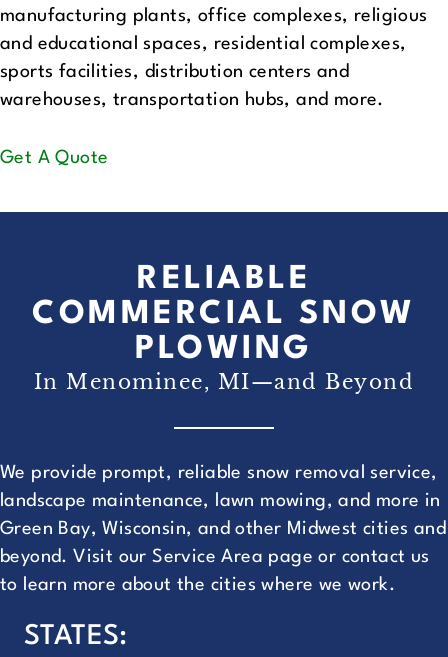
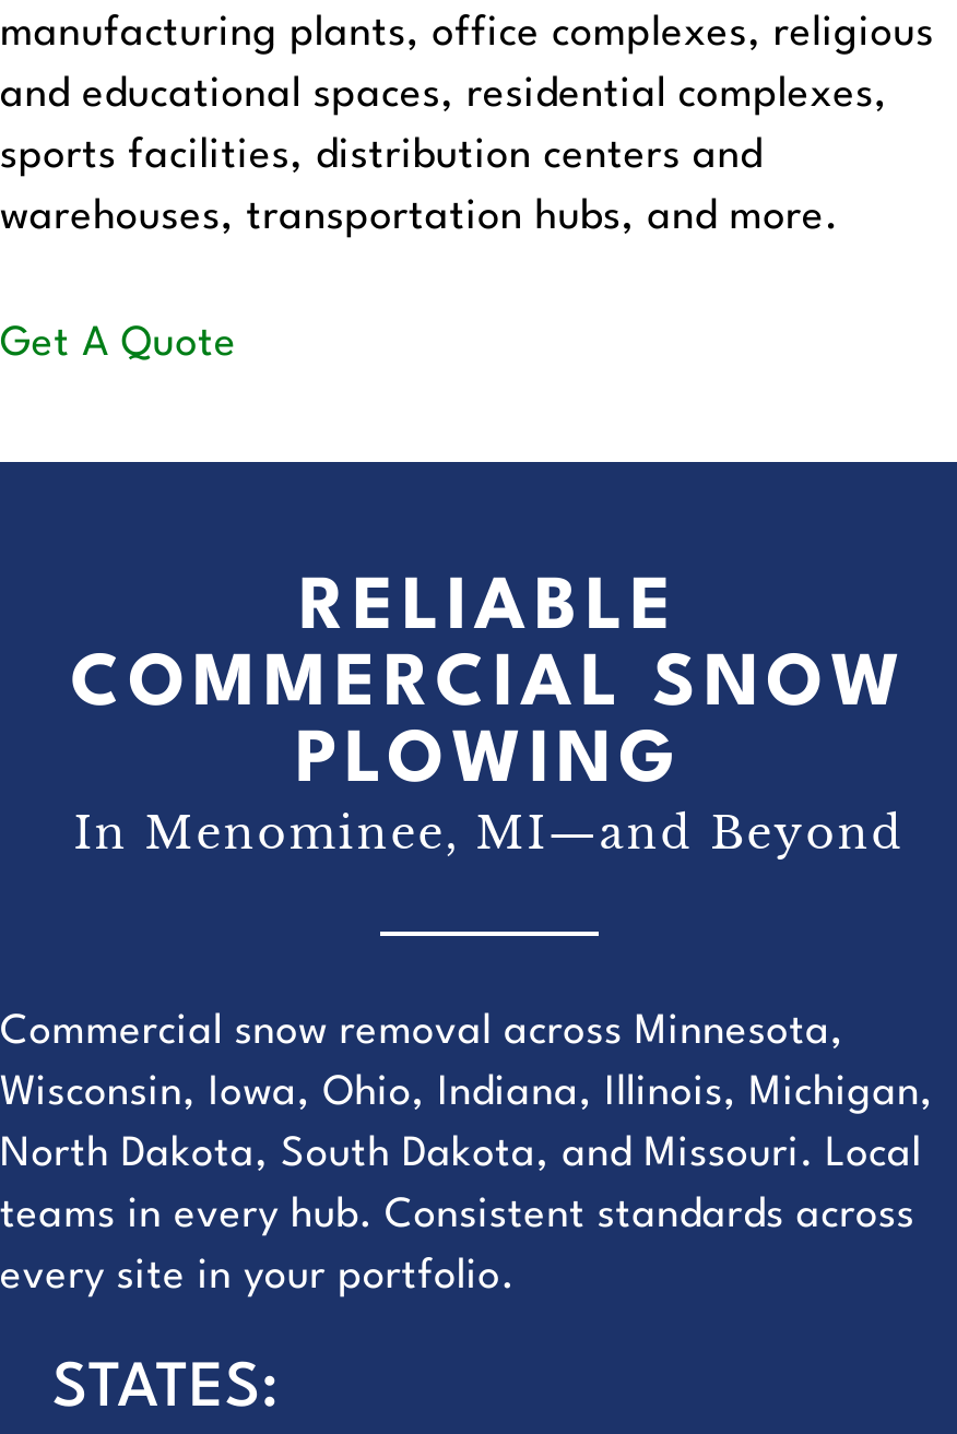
- We provide prompt, reliable snow removal service,
+ Commercial snow removal across Minnesota,

- landscape maintenance, lawn mowing, and more in
+ Wisconsin, Iowa, Ohio, Indiana, Illinois, Michigan,

- Green Bay, Wisconsin, and other Midwest cities and
+ North Dakota, South Dakota, and Missouri. Local

- beyond. Visit our Service Area page or contact us
+ teams in every hub. Consistent standards across

- to learn more about the cities where we work.
+ every site in your portfolio.
